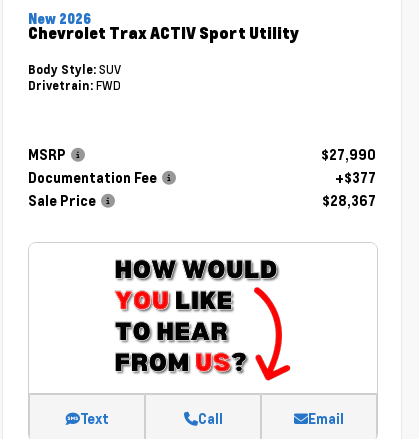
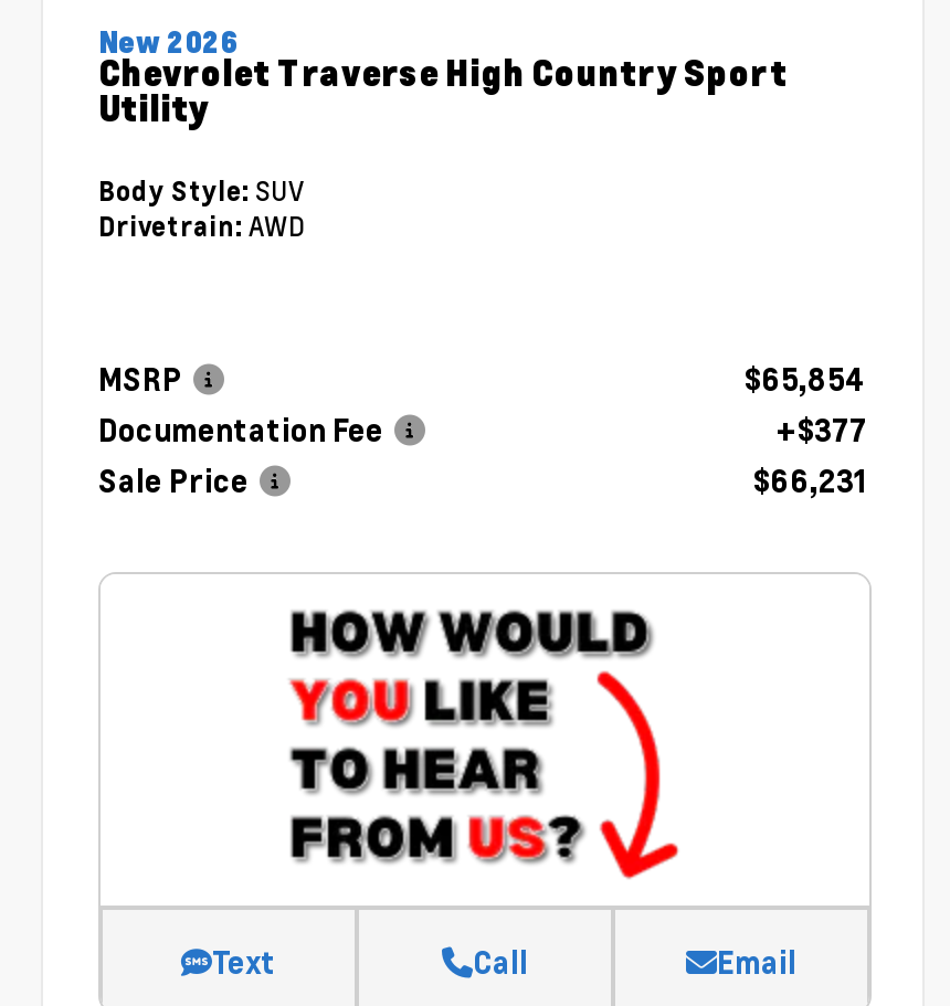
- Chevrolet Trax ACTIV Sport Utility
+ Chevrolet Traverse High Country Sport
+ Utility

- Drivetrain: FWD
+ Drivetrain: AWD

- $27,990
+ $65,854

- $28,367
+ $66,231
